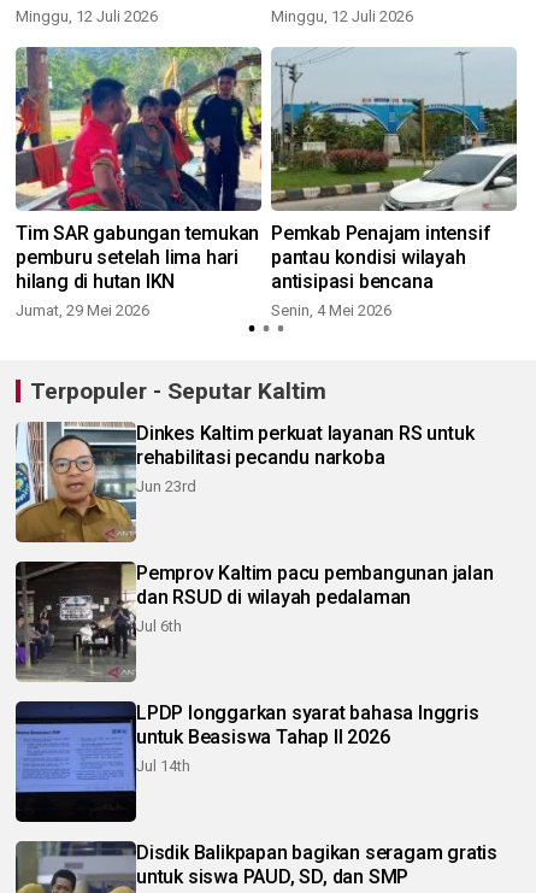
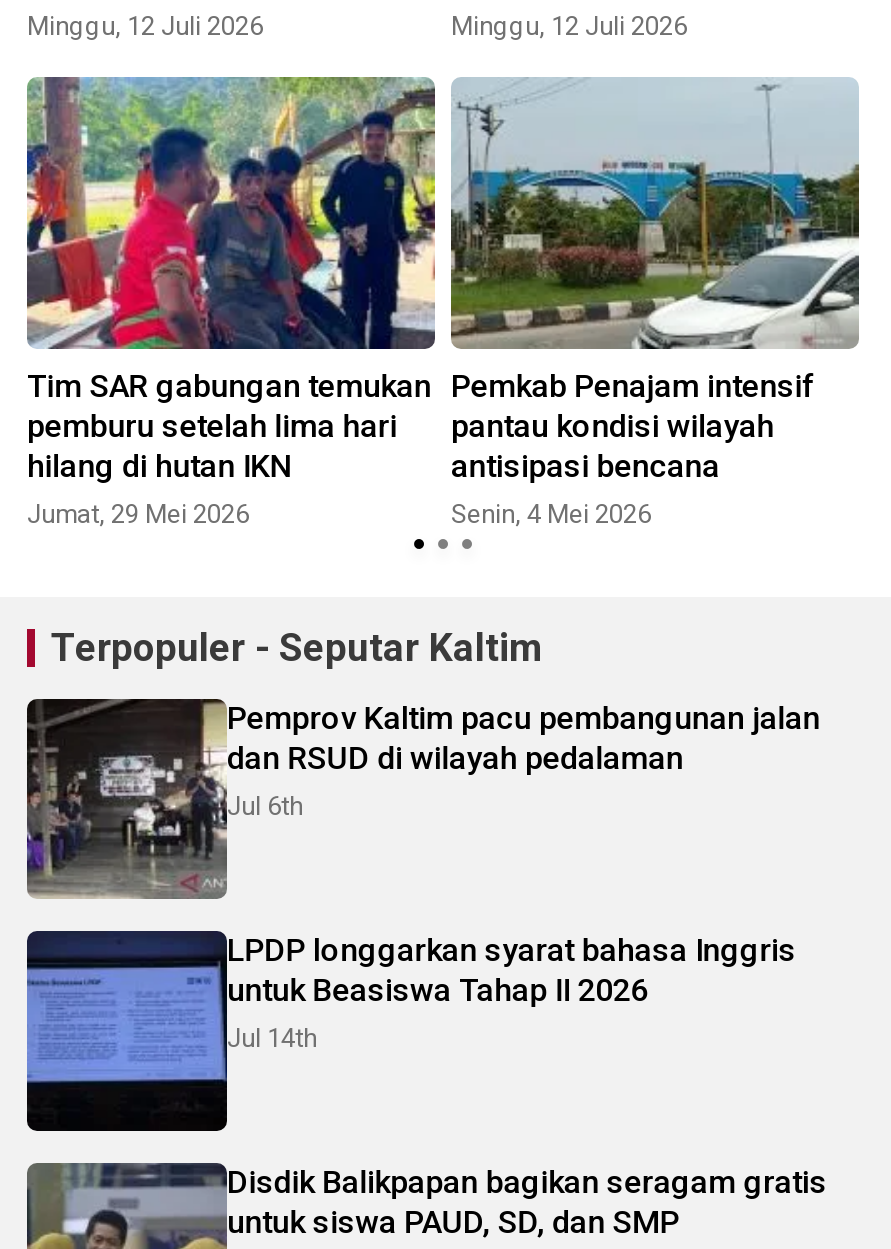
- [image]
- Dinkes Kaltim perkuat layanan RS untuk
- rehabilitasi pecandu narkoba
- Jun 23rd
